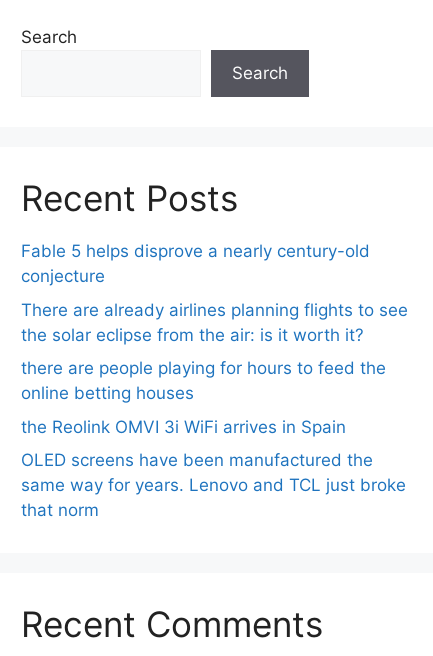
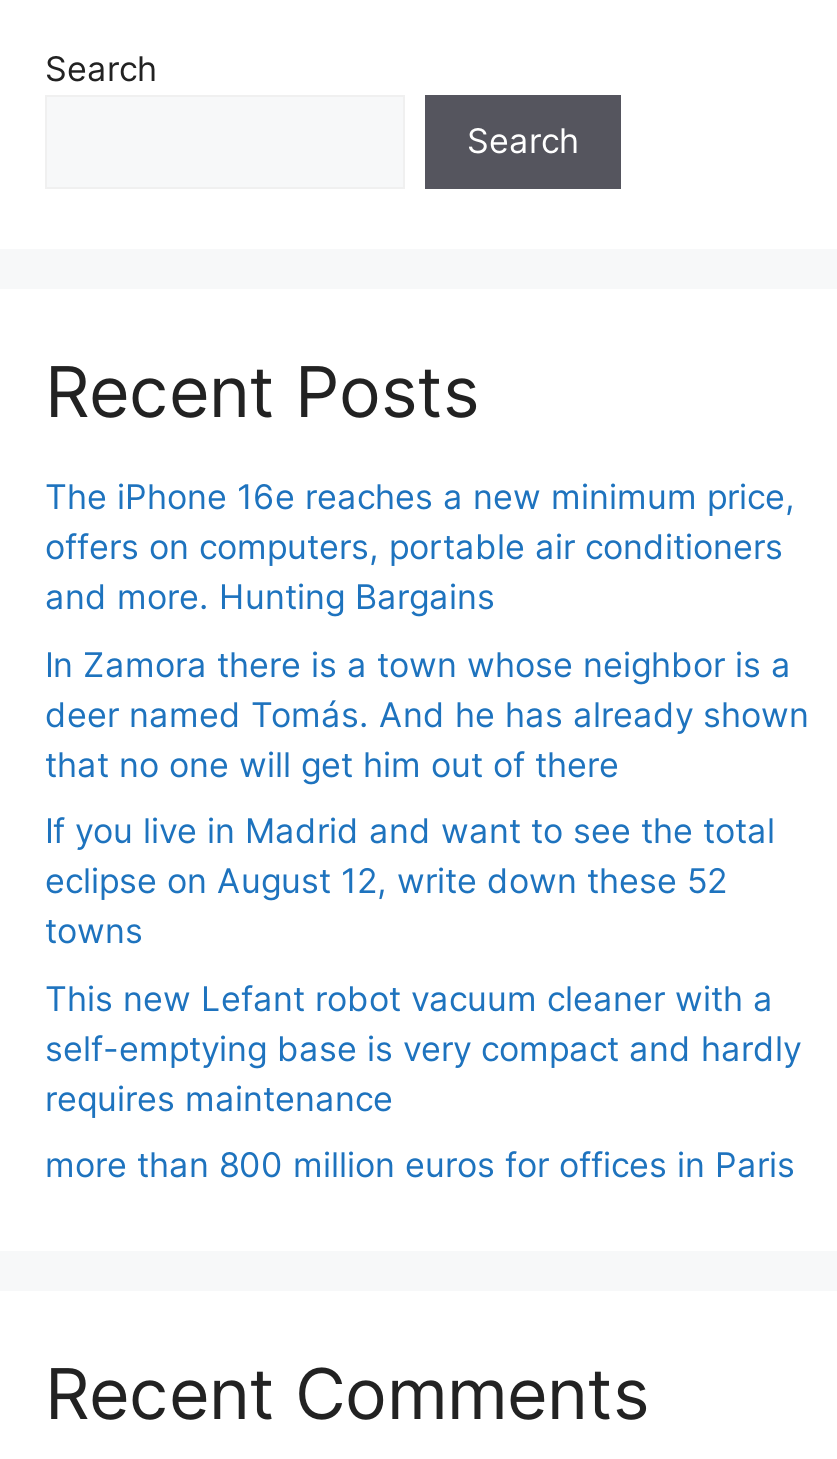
- Fable 5 helps disprove a nearly century-old
- conjecture
+ The iPhone 16e reaches a new minimum price,
+ offers on computers, portable air conditioners
+ and more. Hunting Bargains

- There are already airlines planning flights to see
- the solar eclipse from the air: is it worth it?
+ In Zamora there is a town whose neighbor is a
+ deer named Tomás. And he has already shown
+ that no one will get him out of there

- there are people playing for hours to feed the
- online betting houses
+ If you live in Madrid and want to see the total
+ eclipse on August 12, write down these 52
+ towns

- the Reolink OMVI 3i WiFi arrives in Spain
+ This new Lefant robot vacuum cleaner with a
+ self-emptying base is very compact and hardly
+ requires maintenance

- OLED screens have been manufactured the
- same way for years. Lenovo and TCL just broke
- that norm
+ more than 800 million euros for offices in Paris
